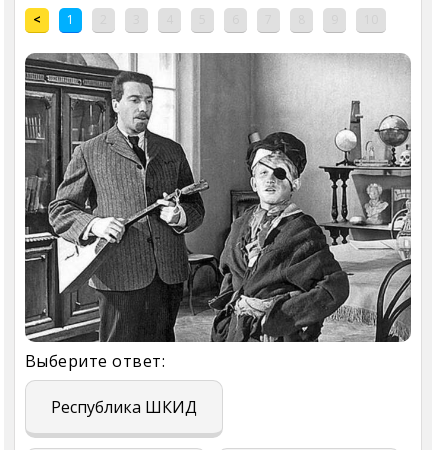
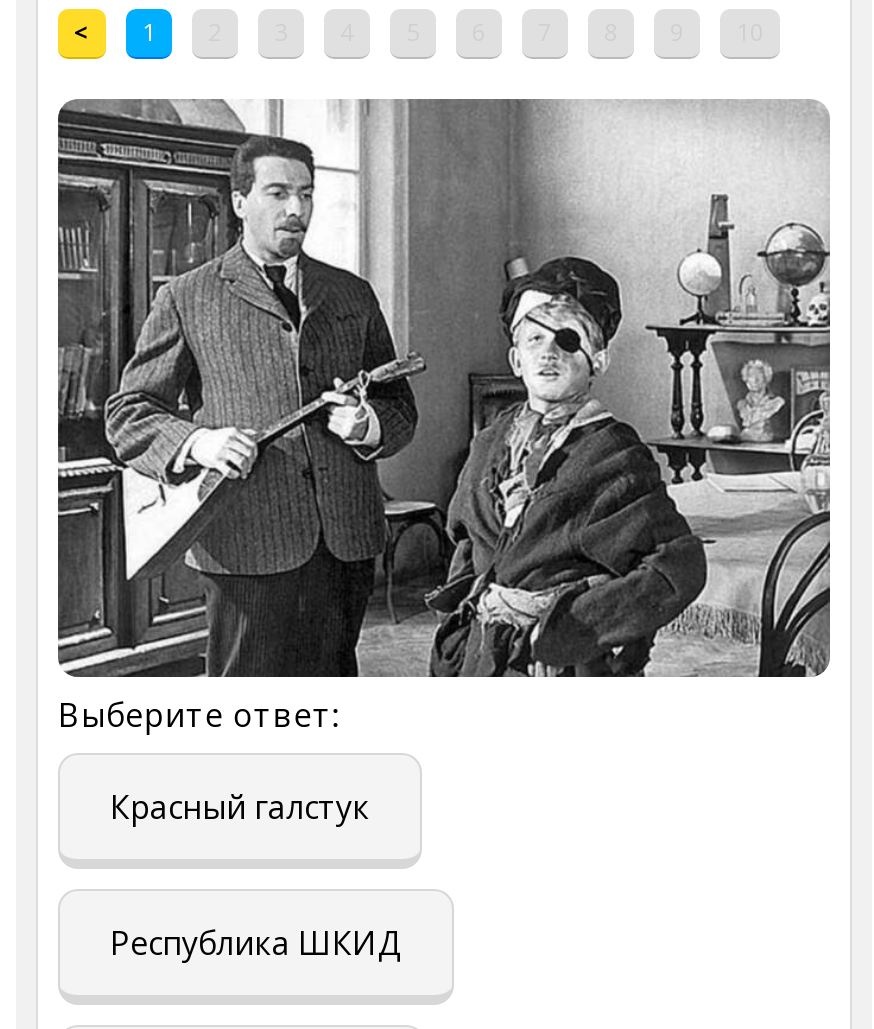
+ Красный галстук
